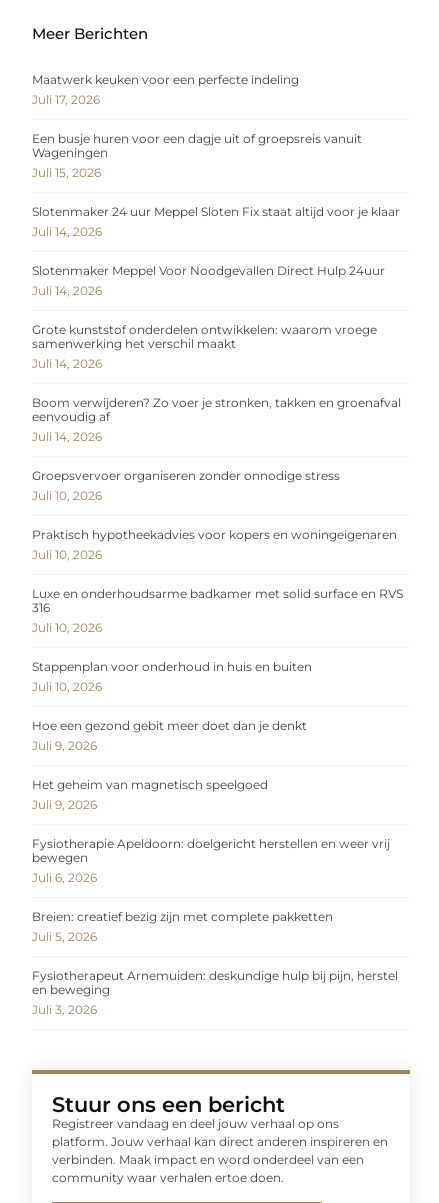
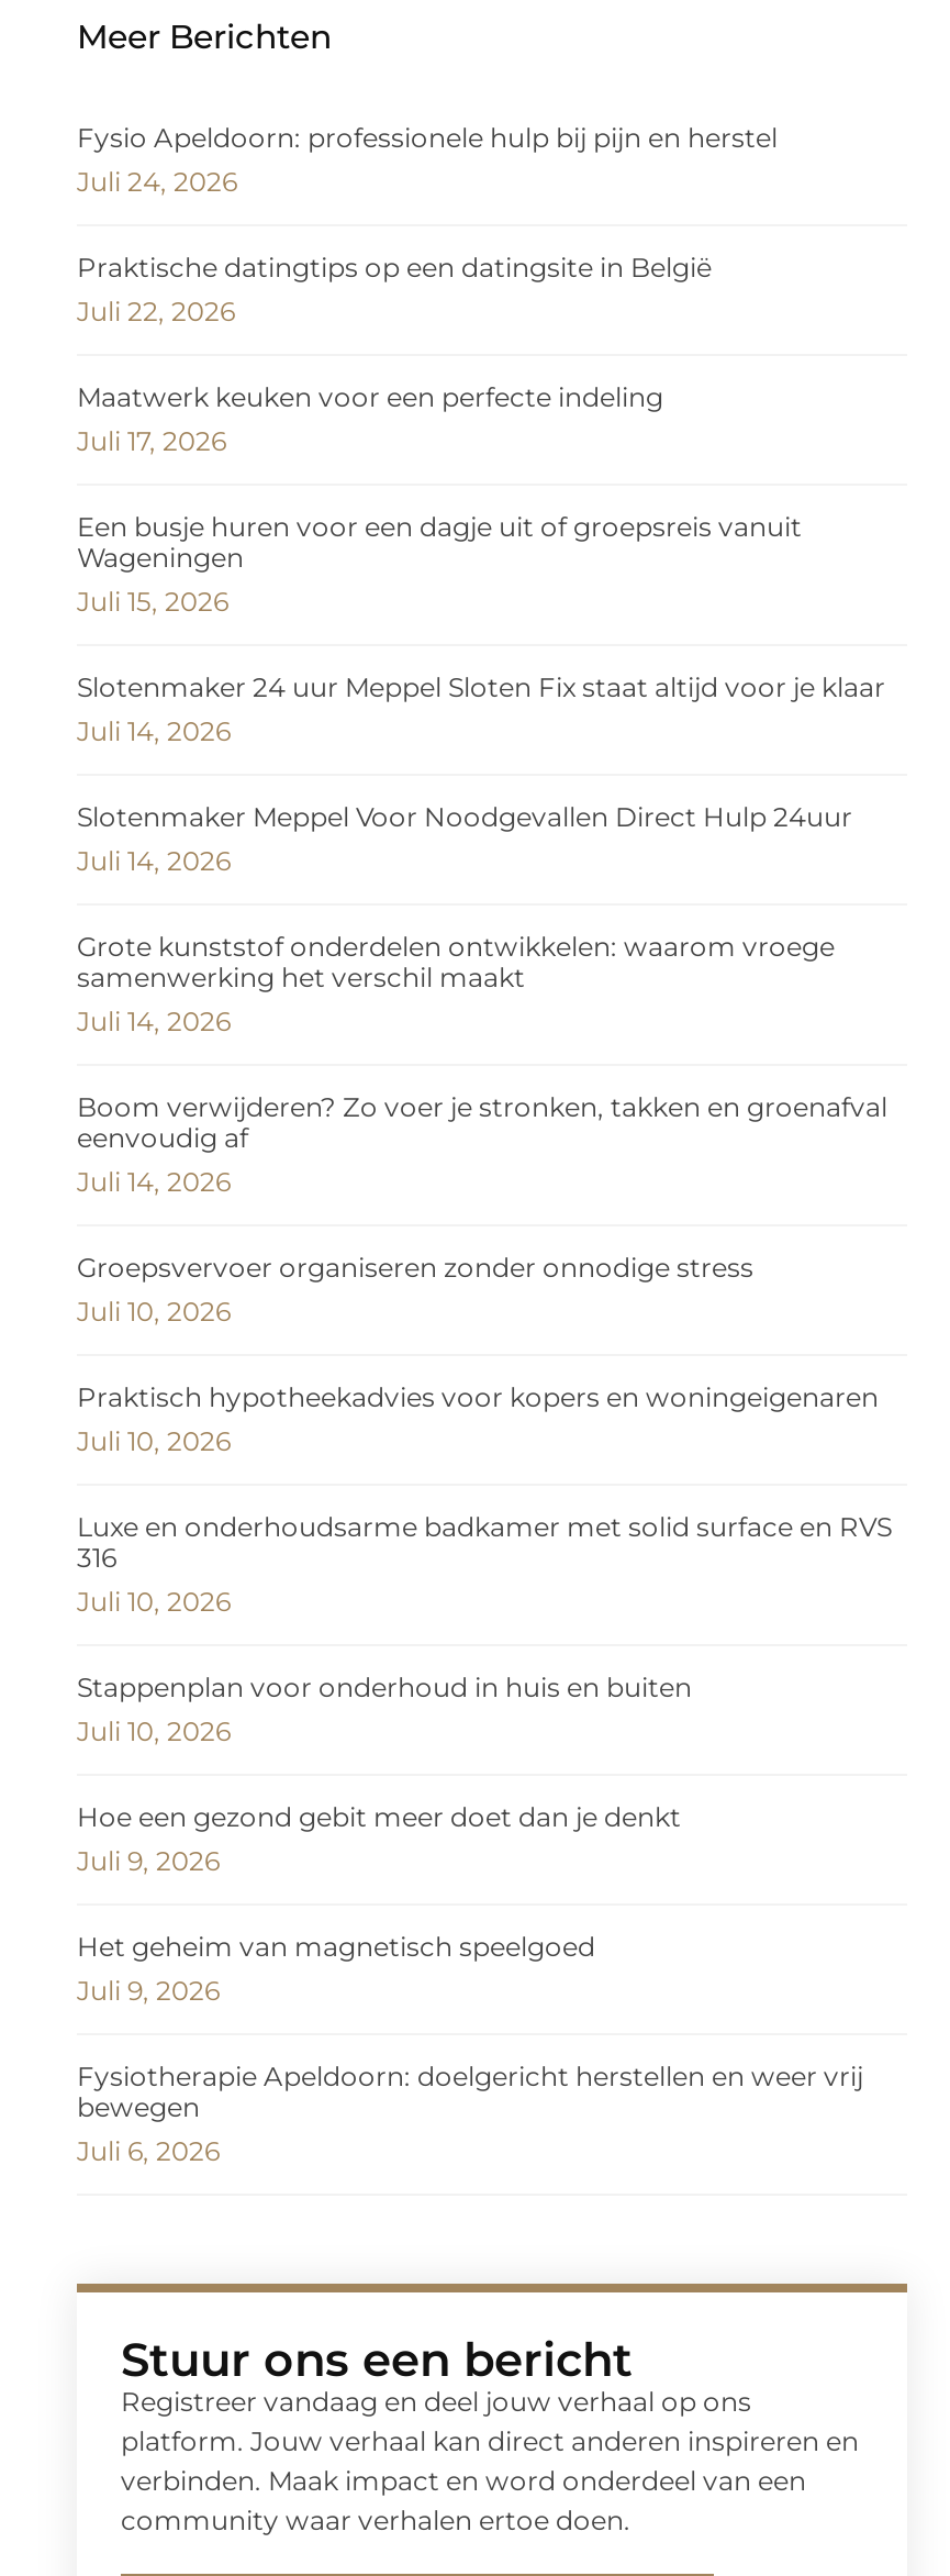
+ Fysio Apeldoorn: professionele hulp bij pijn en herstel
+ Juli 24, 2026
+ Praktische datingtips op een datingsite in België
+ Juli 22, 2026

moved down: Maatwerk keuken voor een perfecte indeling | Juli 17, 2026 | Een busje huren voor een dagje uit of groepsreis vanuit | ... | bewegen | Juli 6, 2026

- Breien: creatief bezig zijn met complete pakketten
- Juli 5, 2026
- Fysiotherapeut Arnemuiden: deskundige hulp bij pijn, herstel
- en beweging
- Juli 3, 2026
